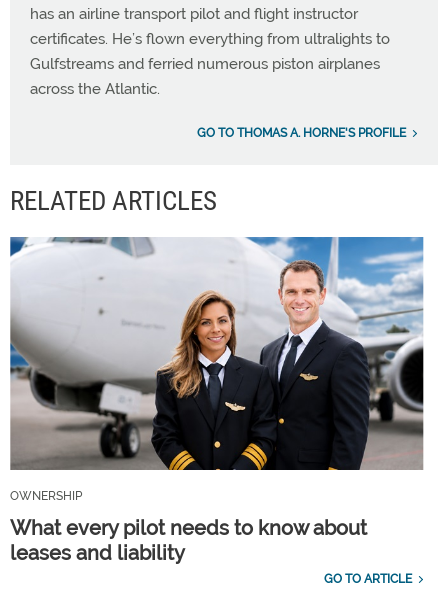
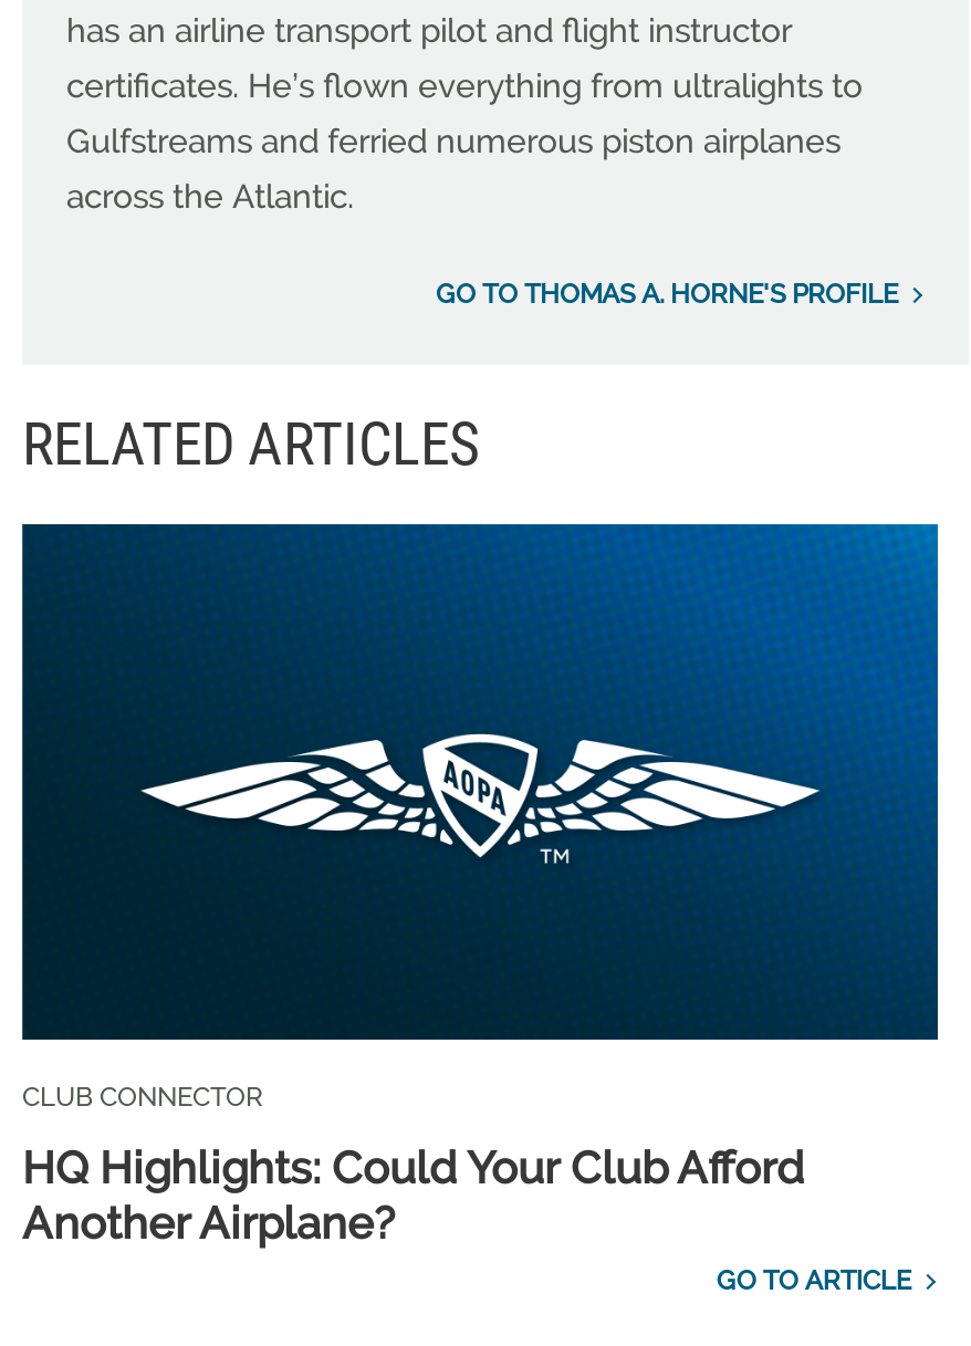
- [image]
- OWNERSHIP
+ [image]
+ CLUB CONNECTOR

- What every pilot needs to know about
- leases and liability
+ HQ Highlights: Could Your Club Afford
+ Another Airplane?
